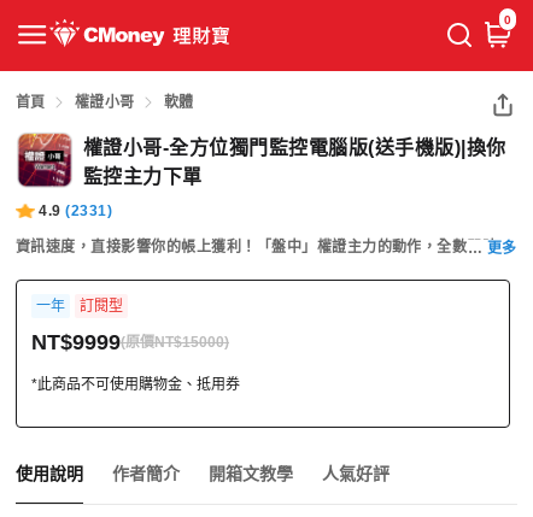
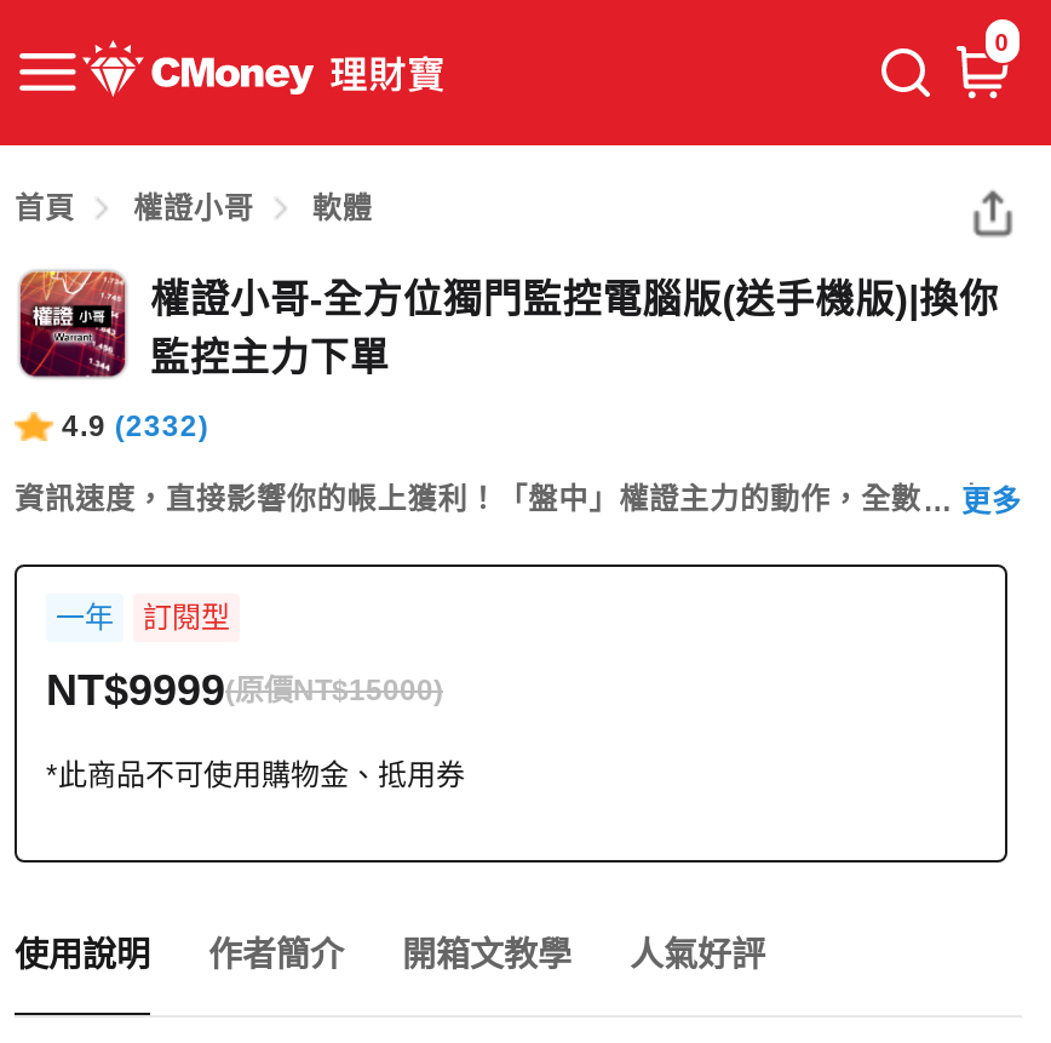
- 4.9 (2331)
+ 4.9 (2332)
